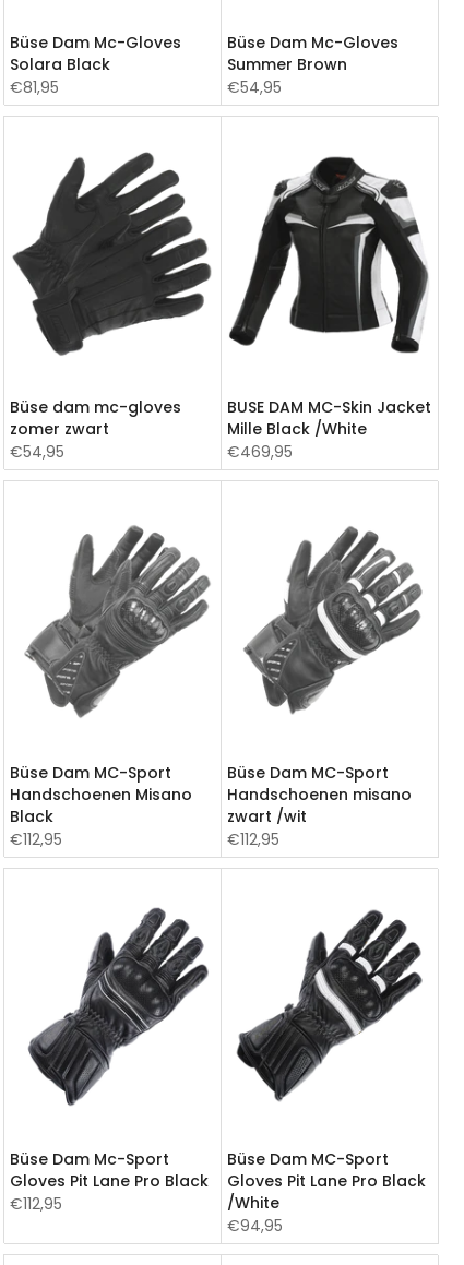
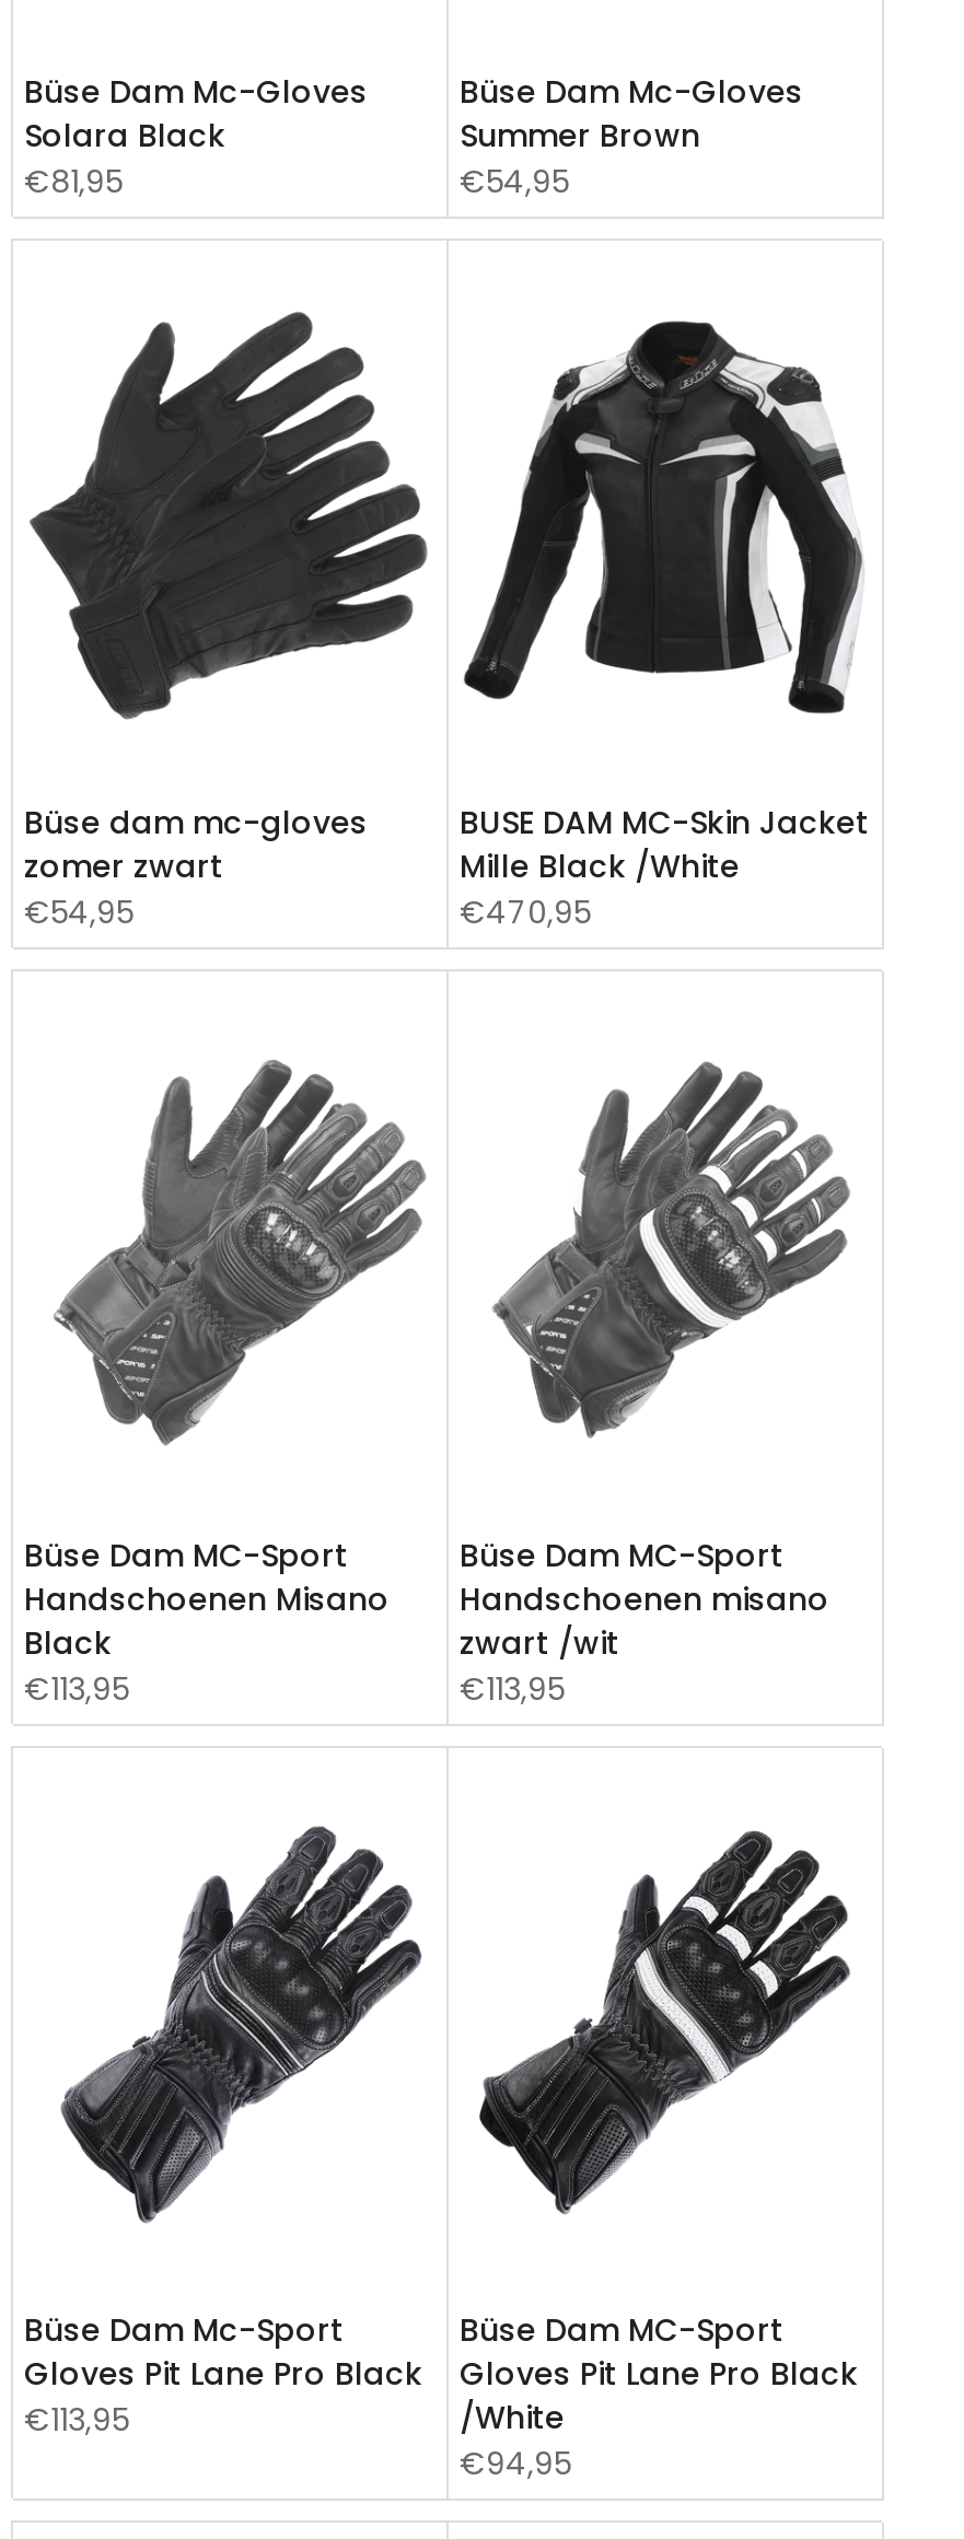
- €469,95
+ €470,95

- €112,95
+ €113,95

- €112,95
+ €113,95

- €112,95
+ €113,95
